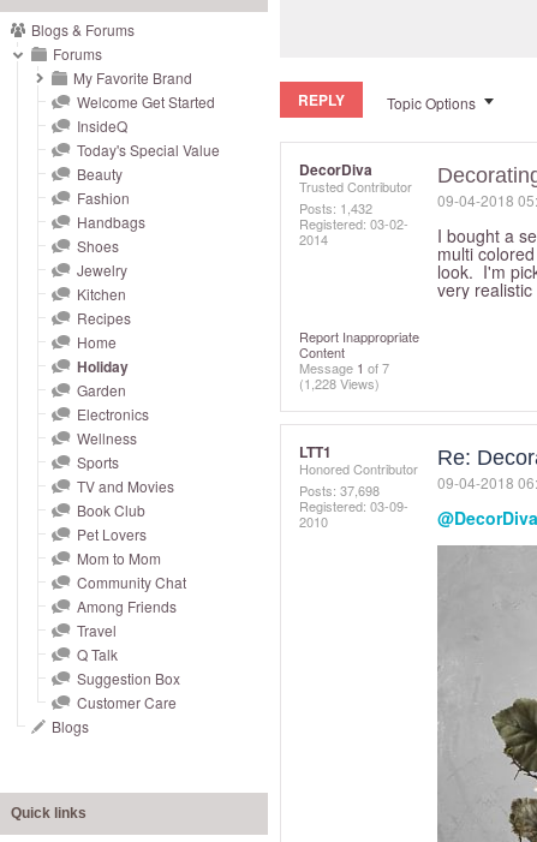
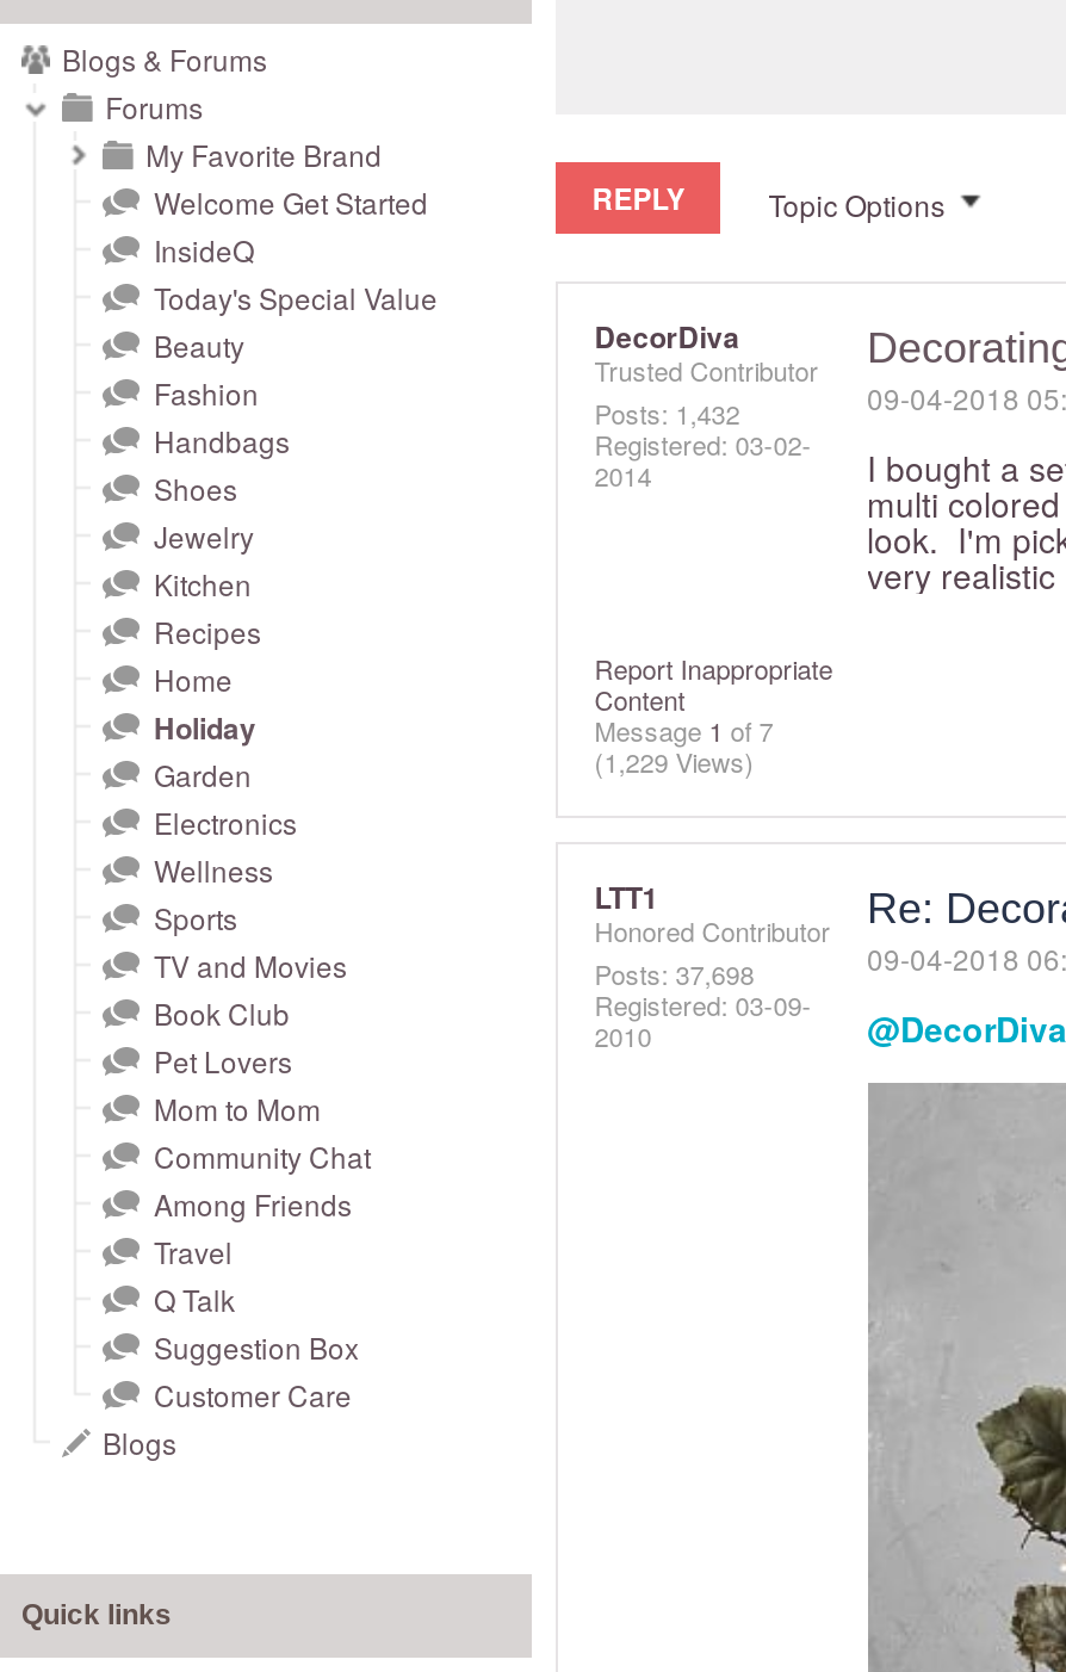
- (1,228 Views)
+ (1,229 Views)
